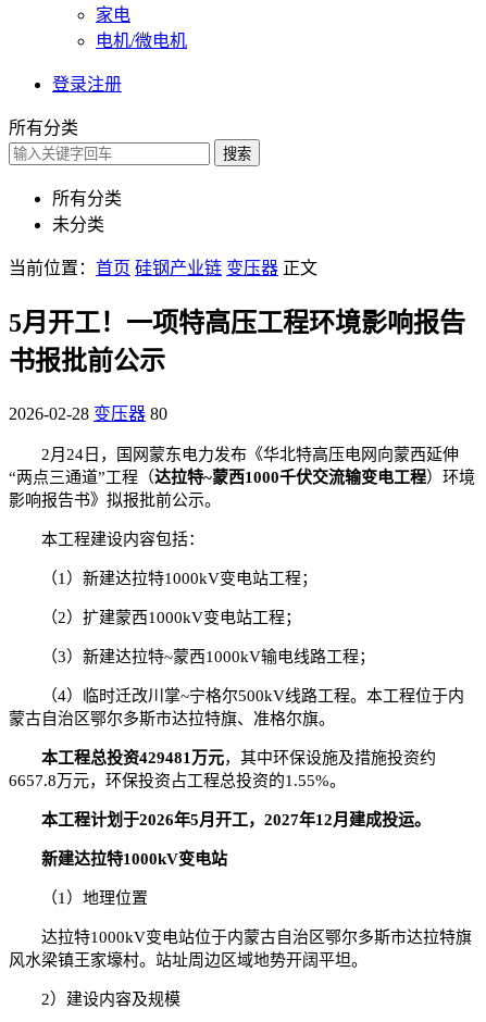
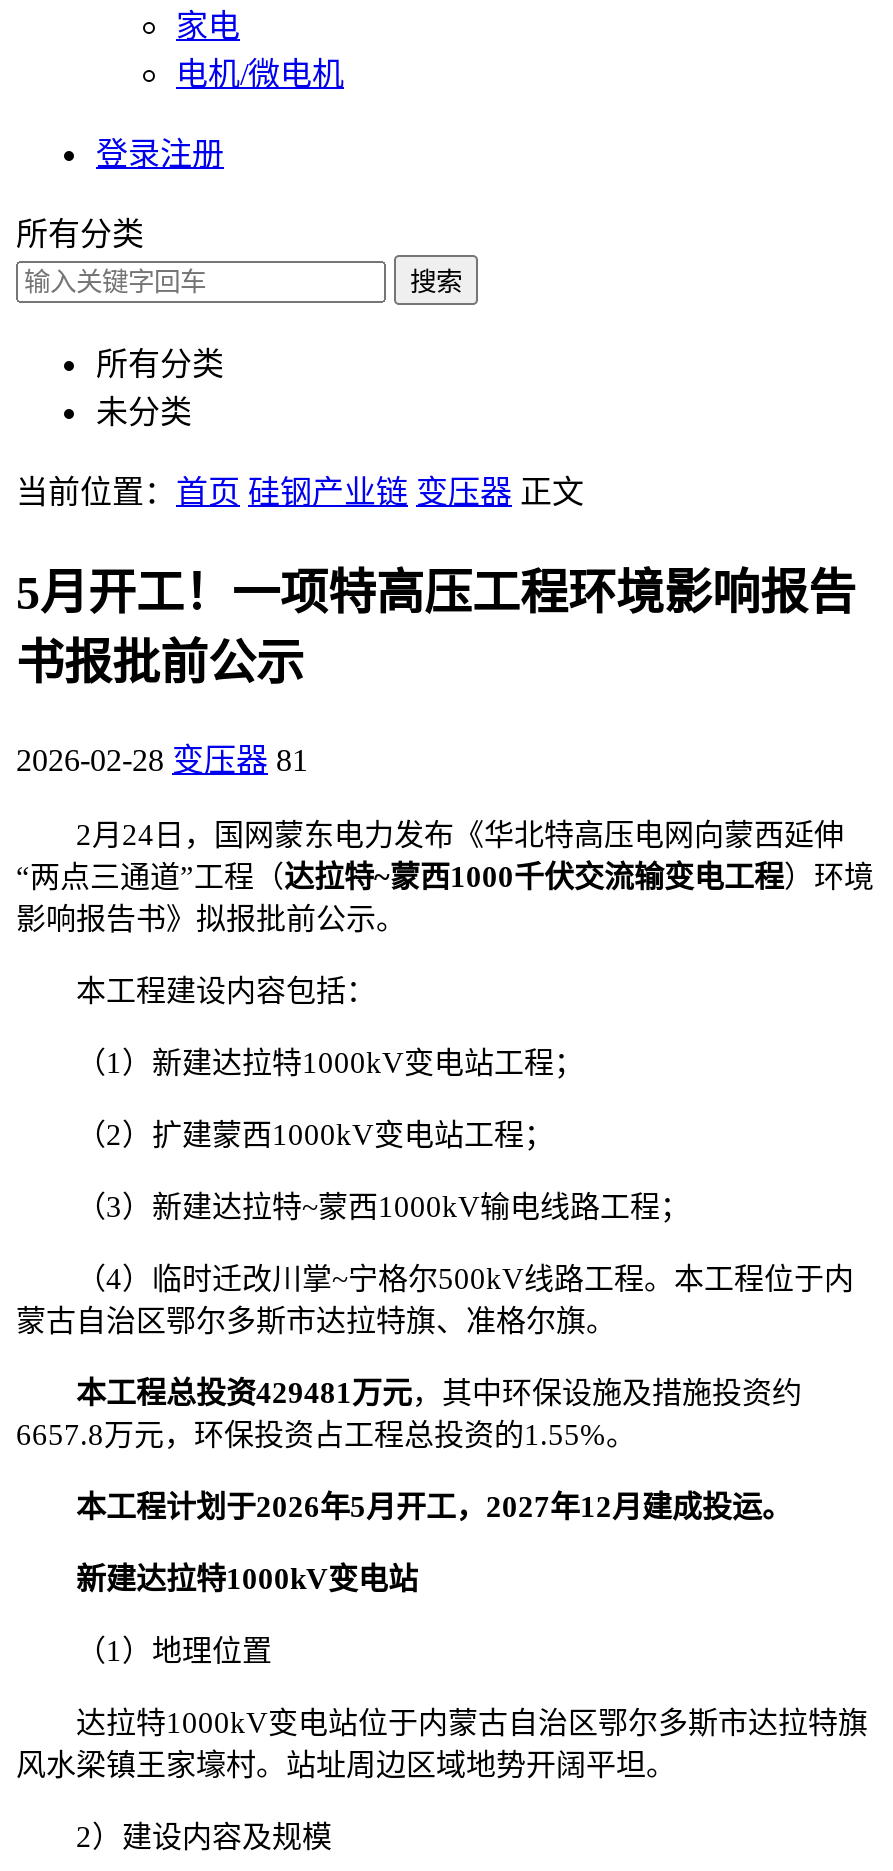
- 2026-02-28 变压器 80
+ 2026-02-28 变压器 81
